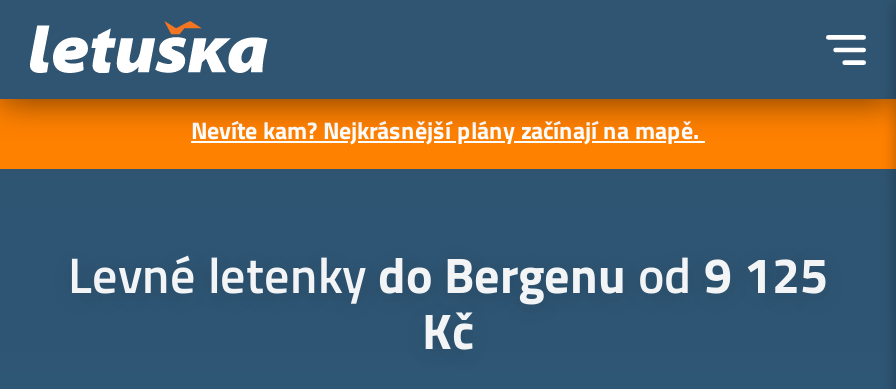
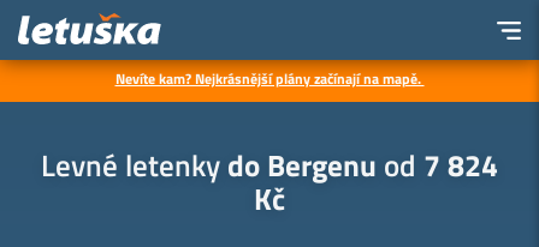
- Levné letenky do Bergenu od 9 125
+ Levné letenky do Bergenu od 7 824
